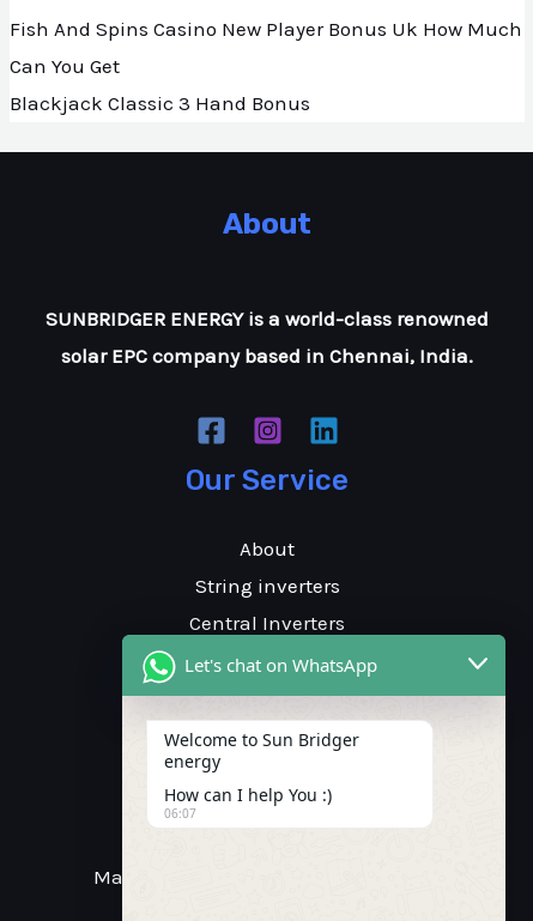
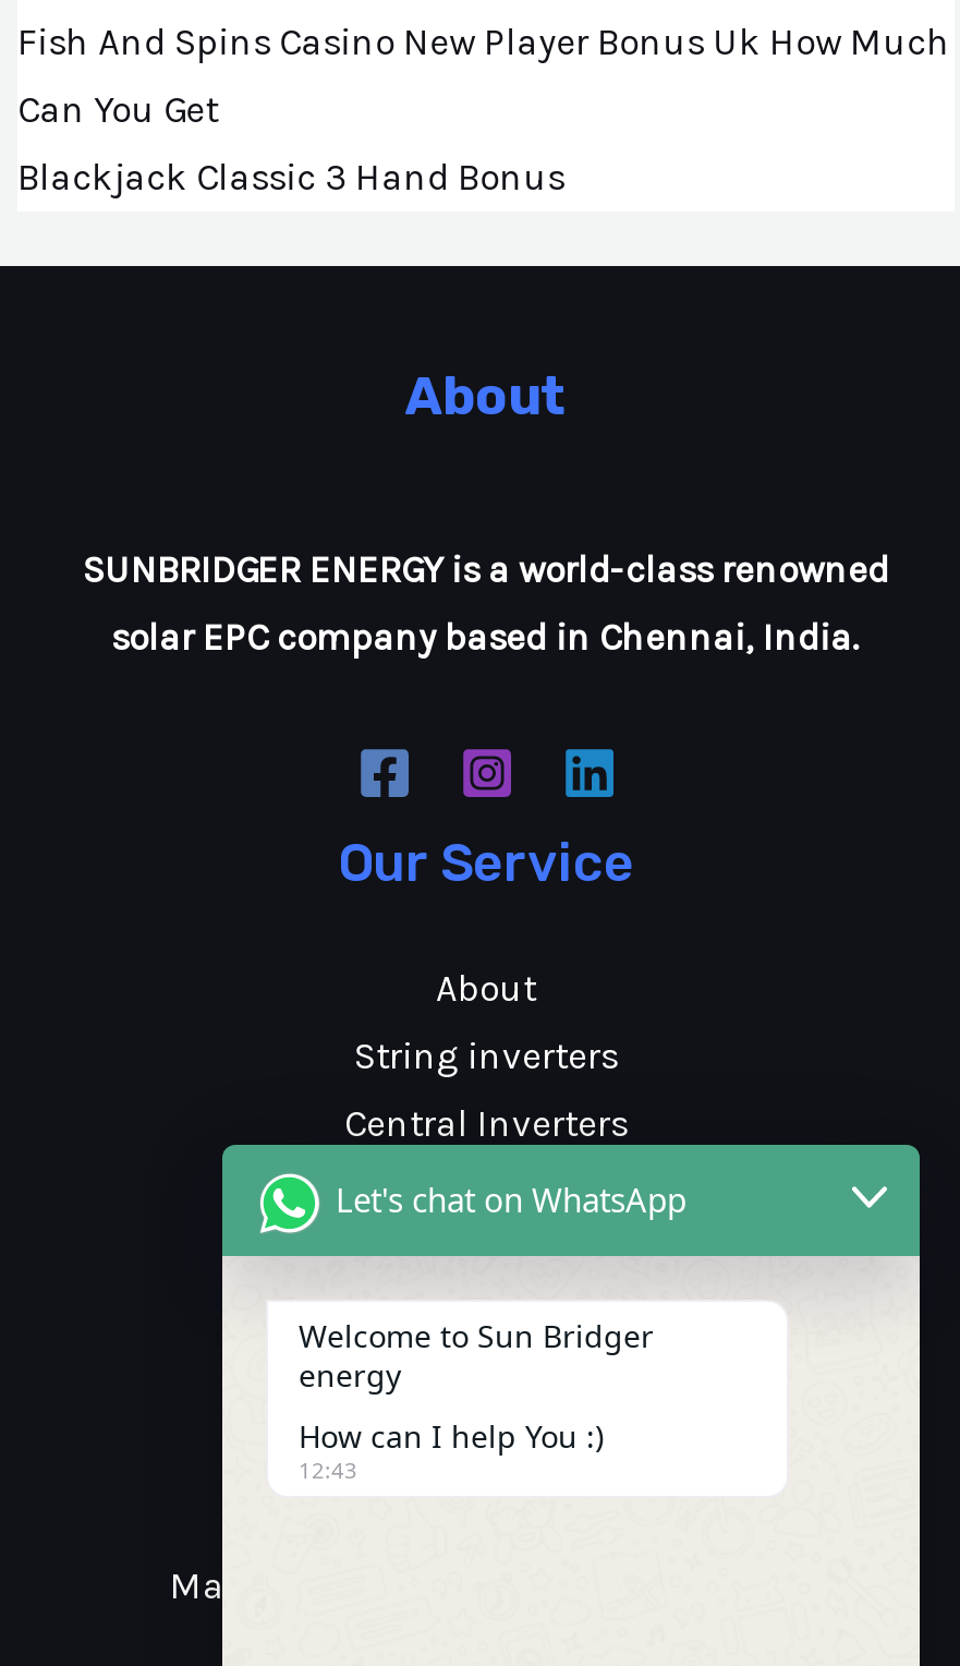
- 06:07
+ 12:43
